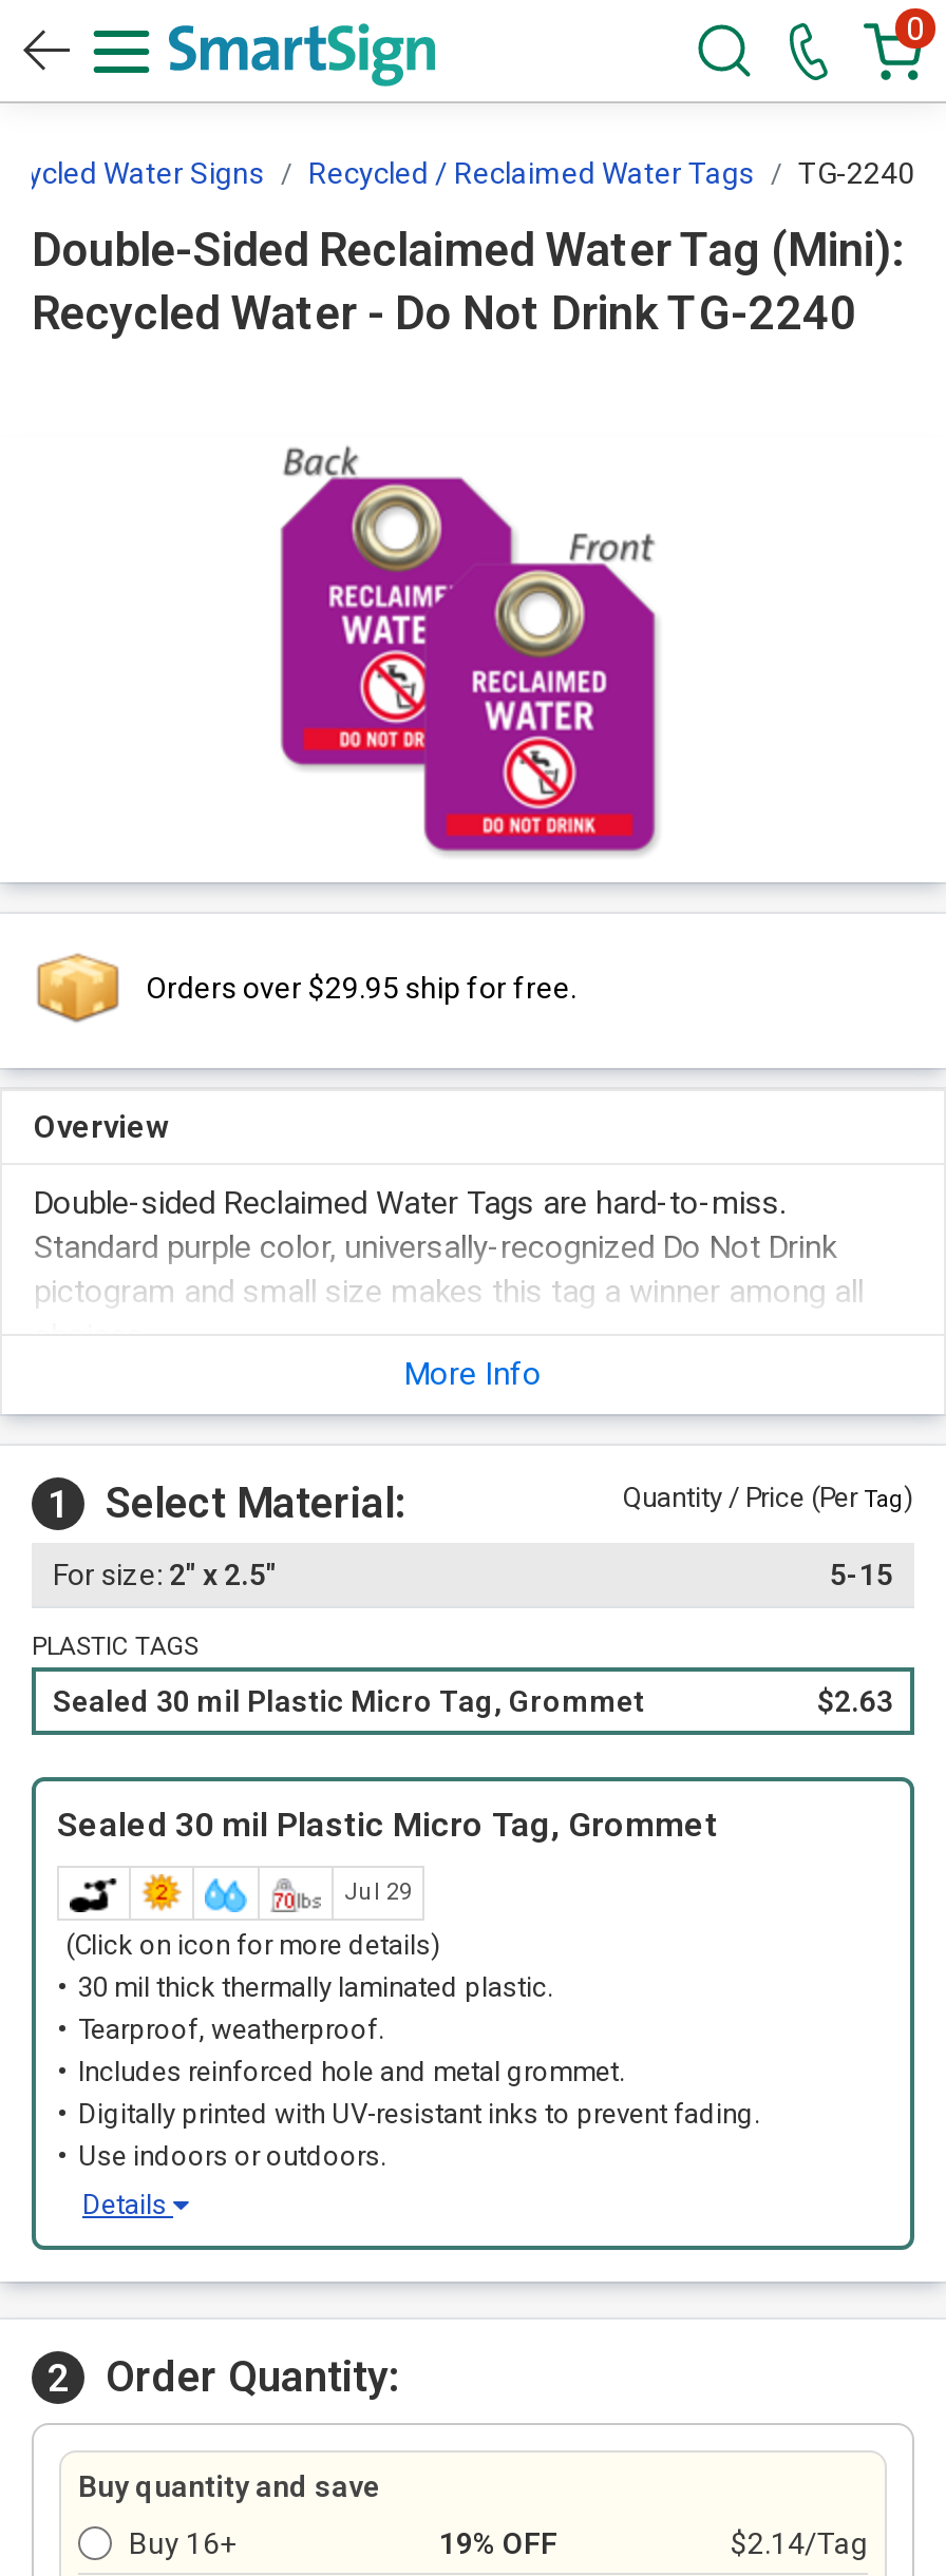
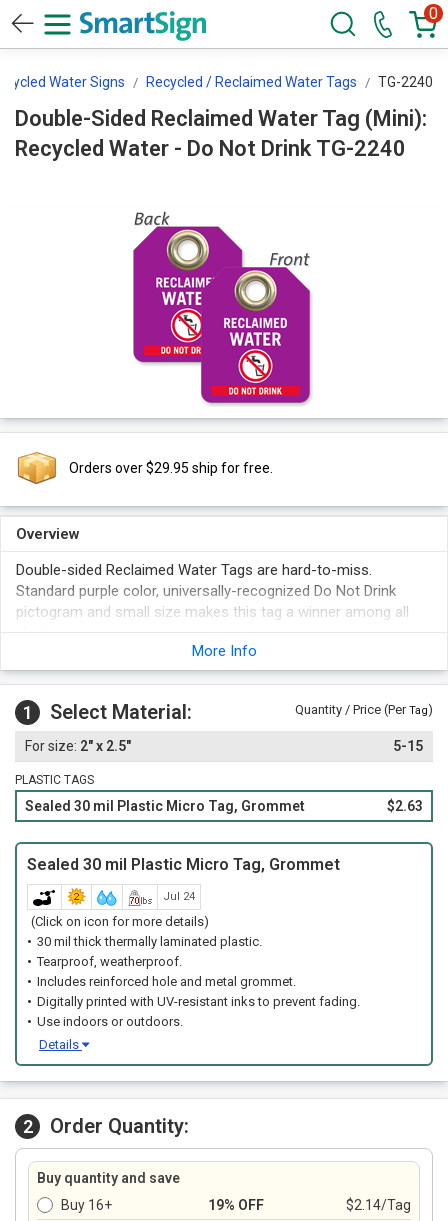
- Jul 29
+ Jul 24
